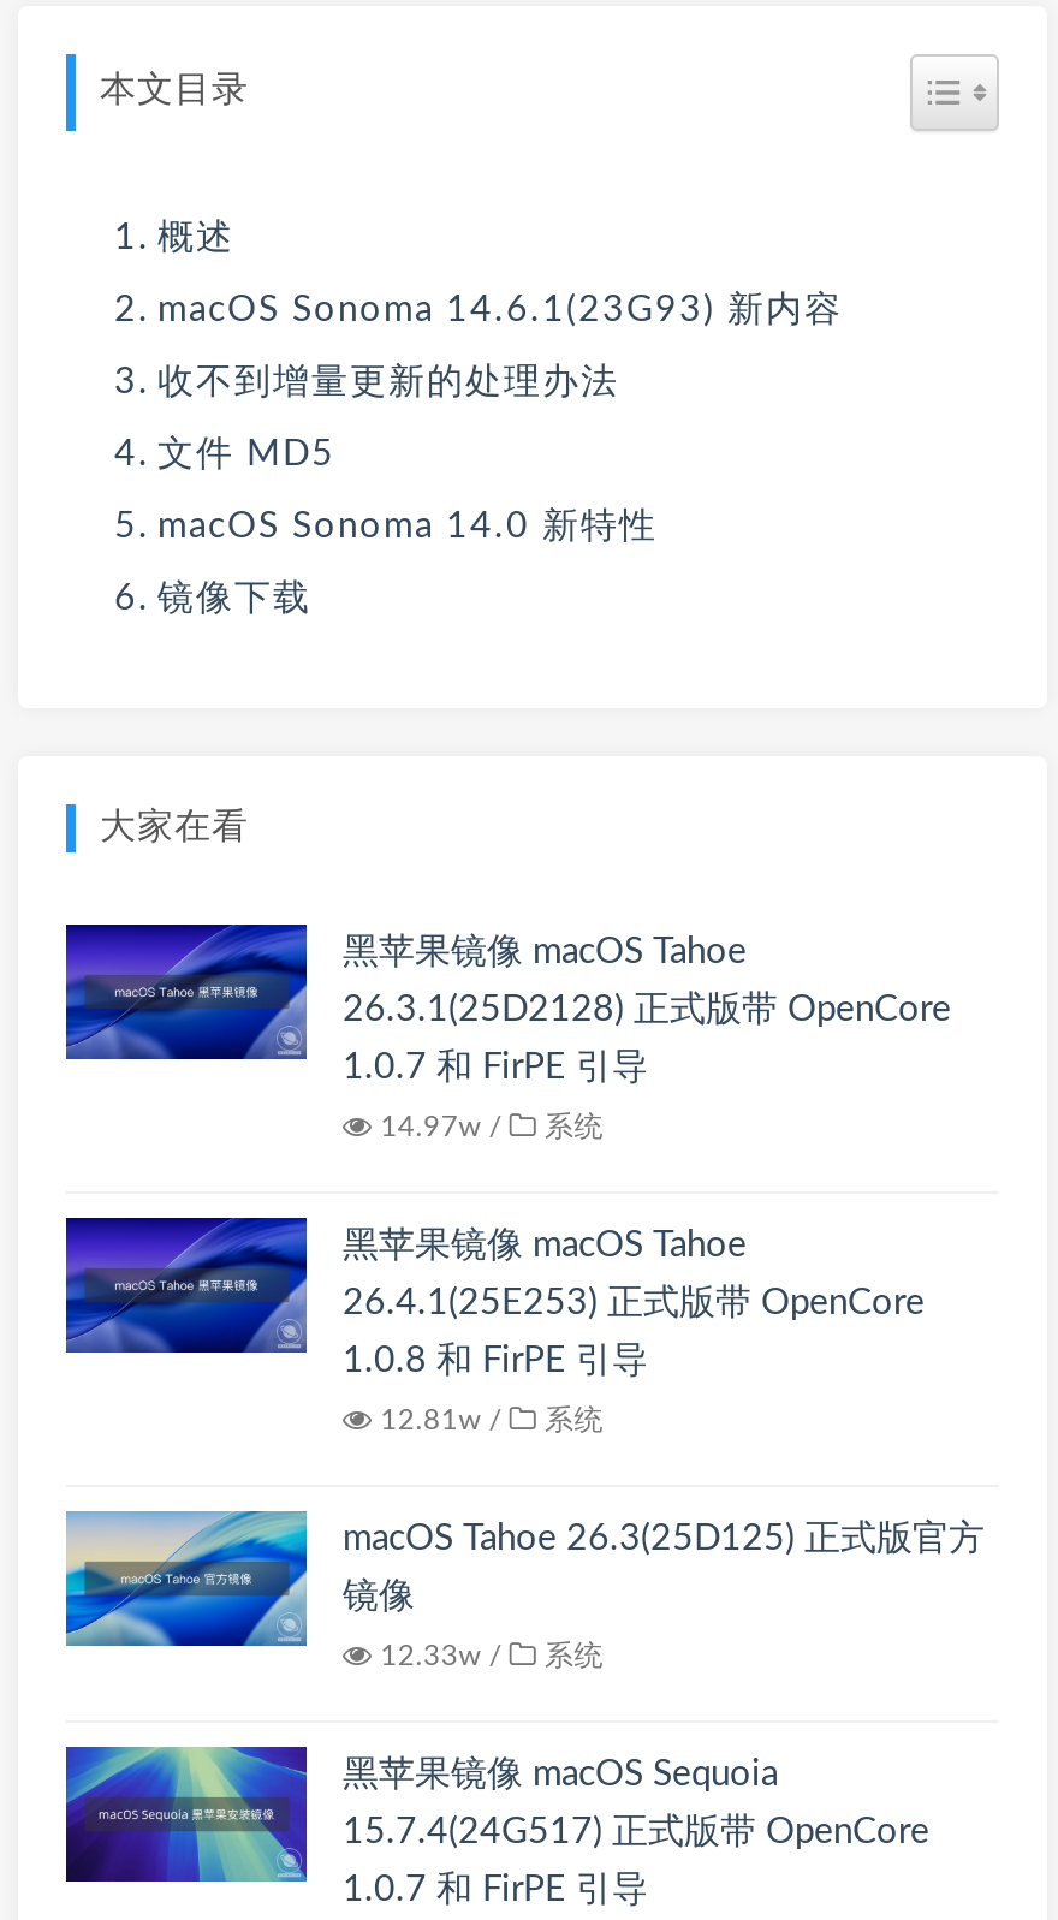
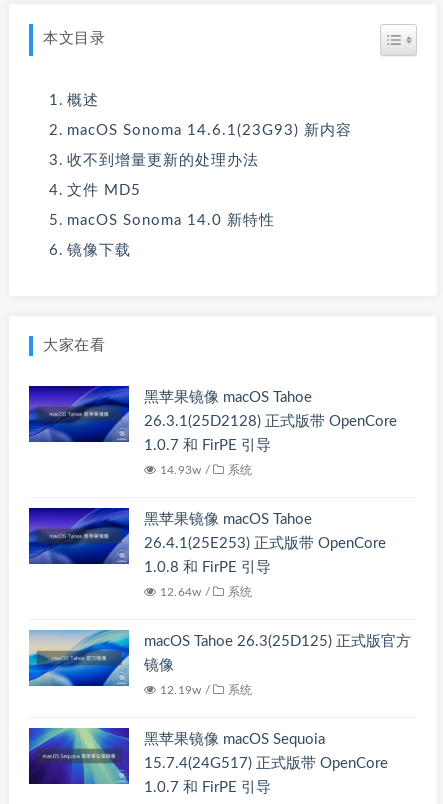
- 14.97w / 系统
+ 14.93w / 系统

- 12.81w / 系统
+ 12.64w / 系统

- 12.33w / 系统
+ 12.19w / 系统
